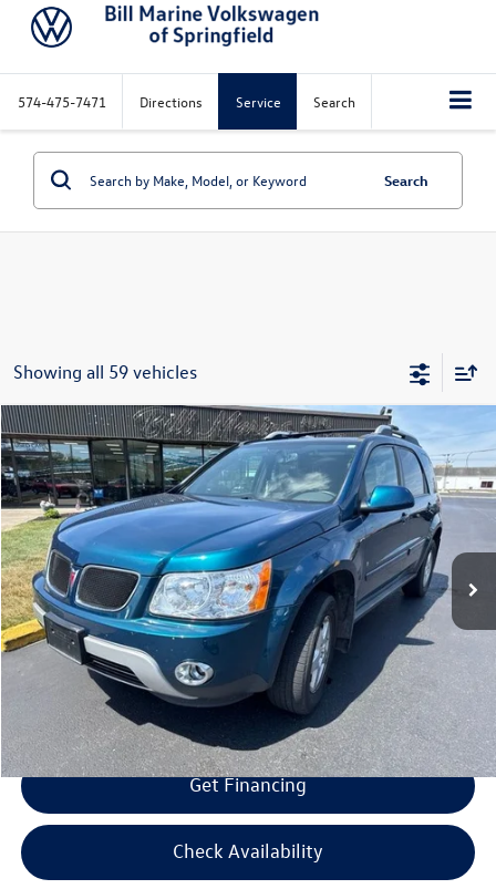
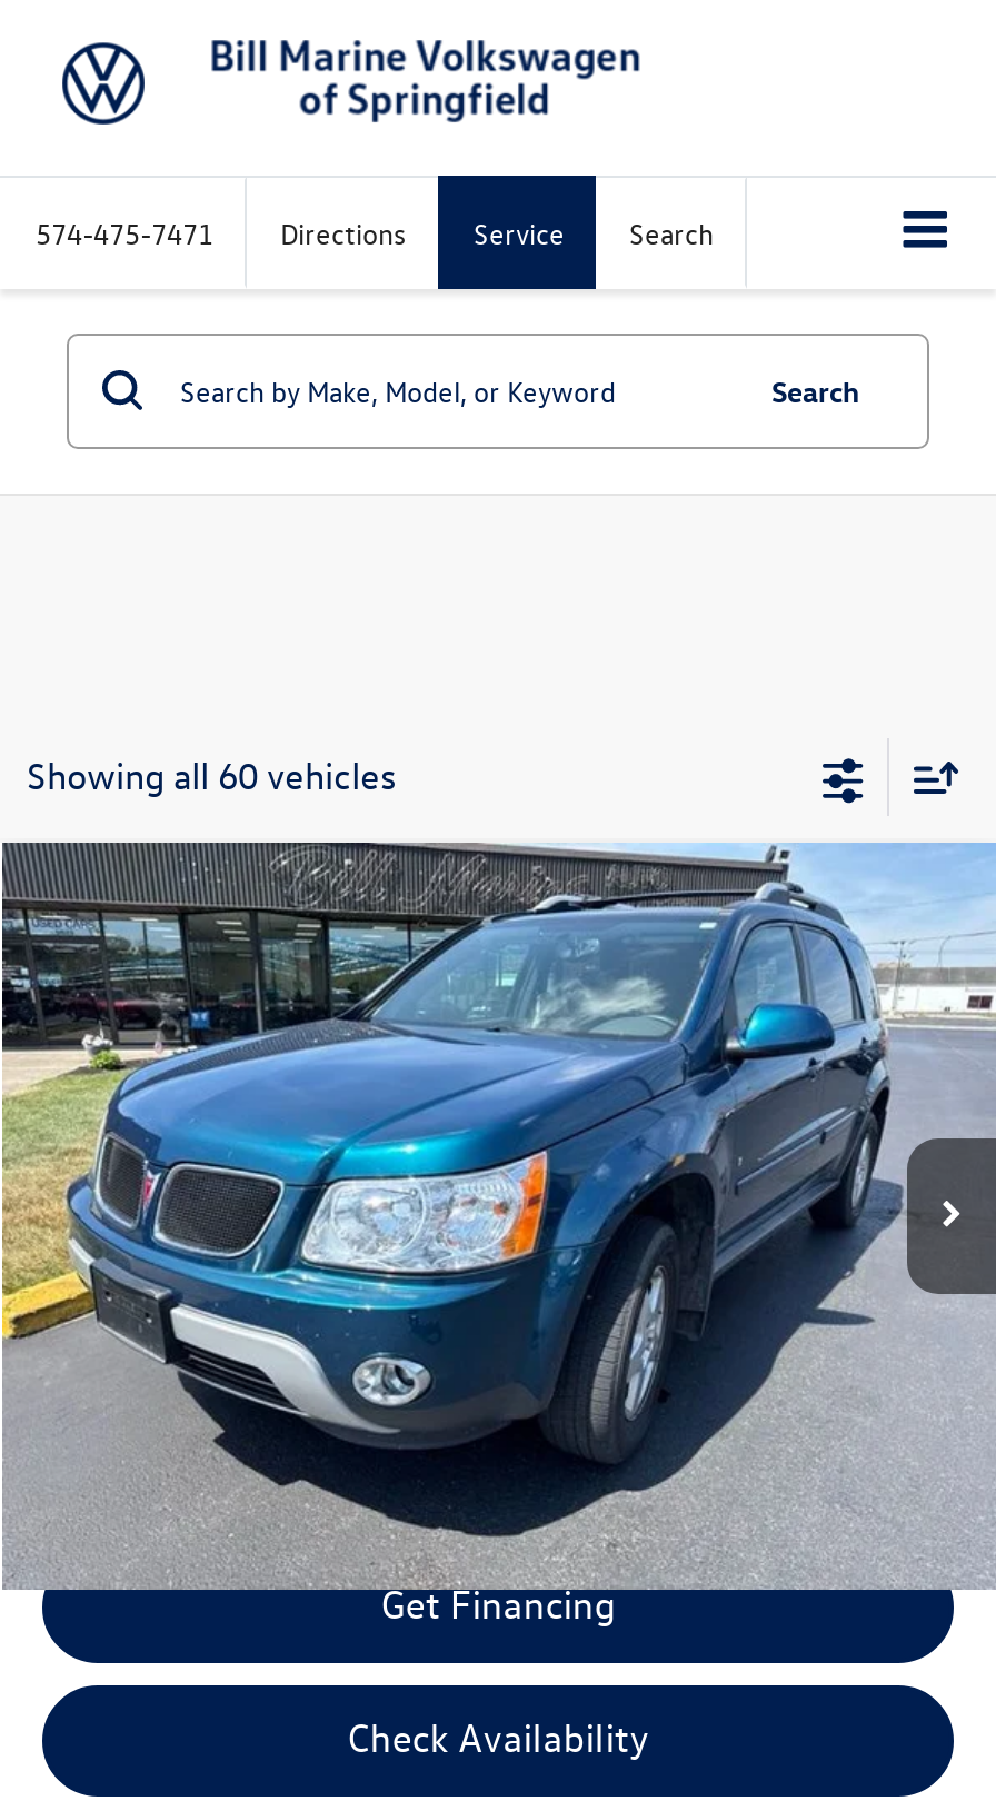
- Showing all 59 vehicles
+ Showing all 60 vehicles
